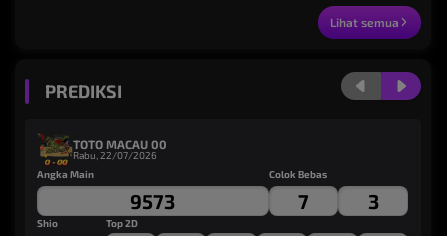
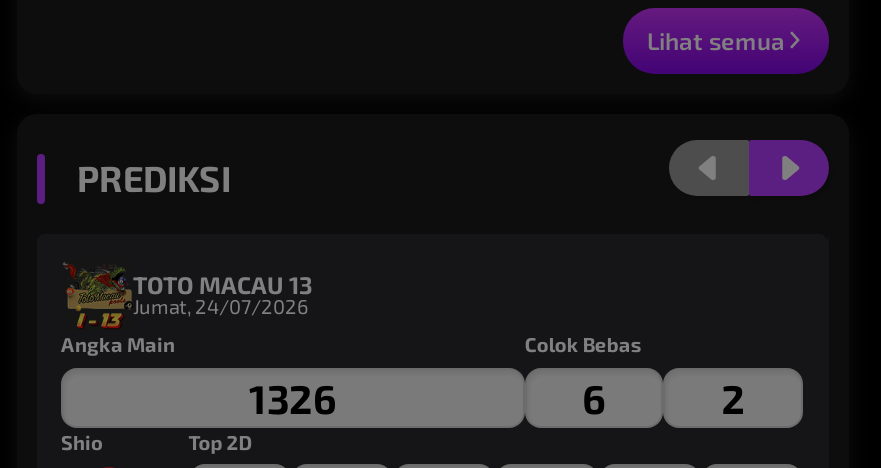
- TOTO MACAU 00
- Rabu, 22/07/2026
+ TOTO MACAU 13
+ Jumat, 24/07/2026

- 9573
+ 1326

- 7
+ 6

- 3
+ 2
